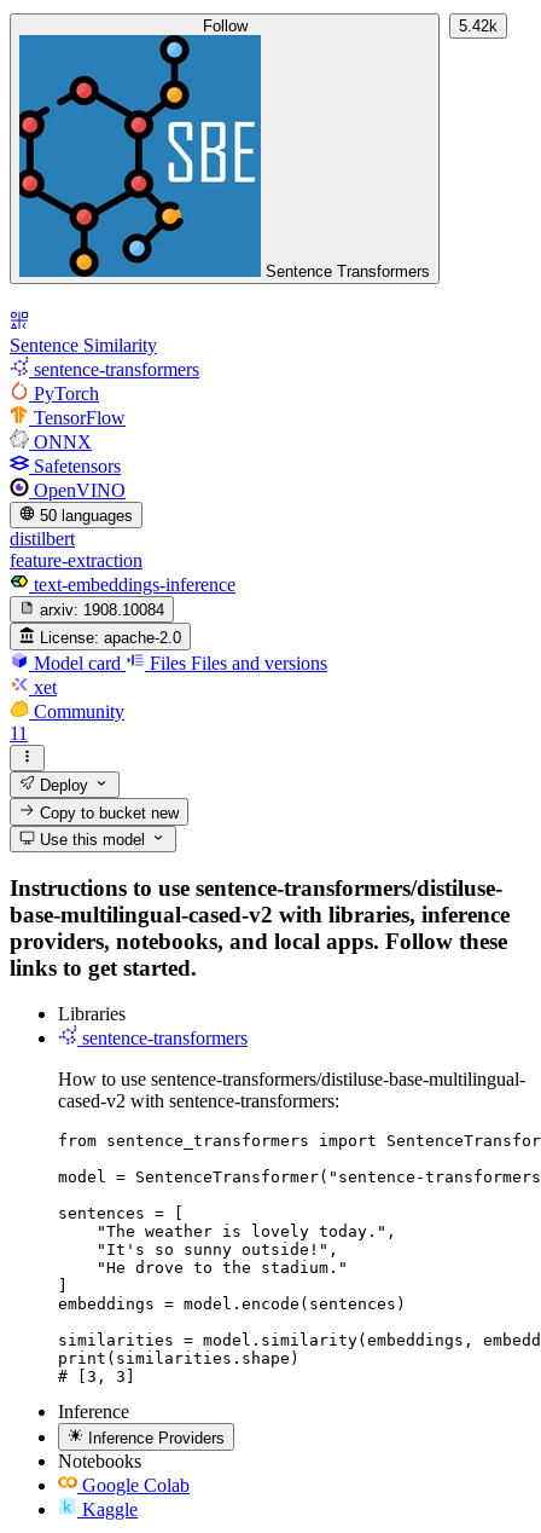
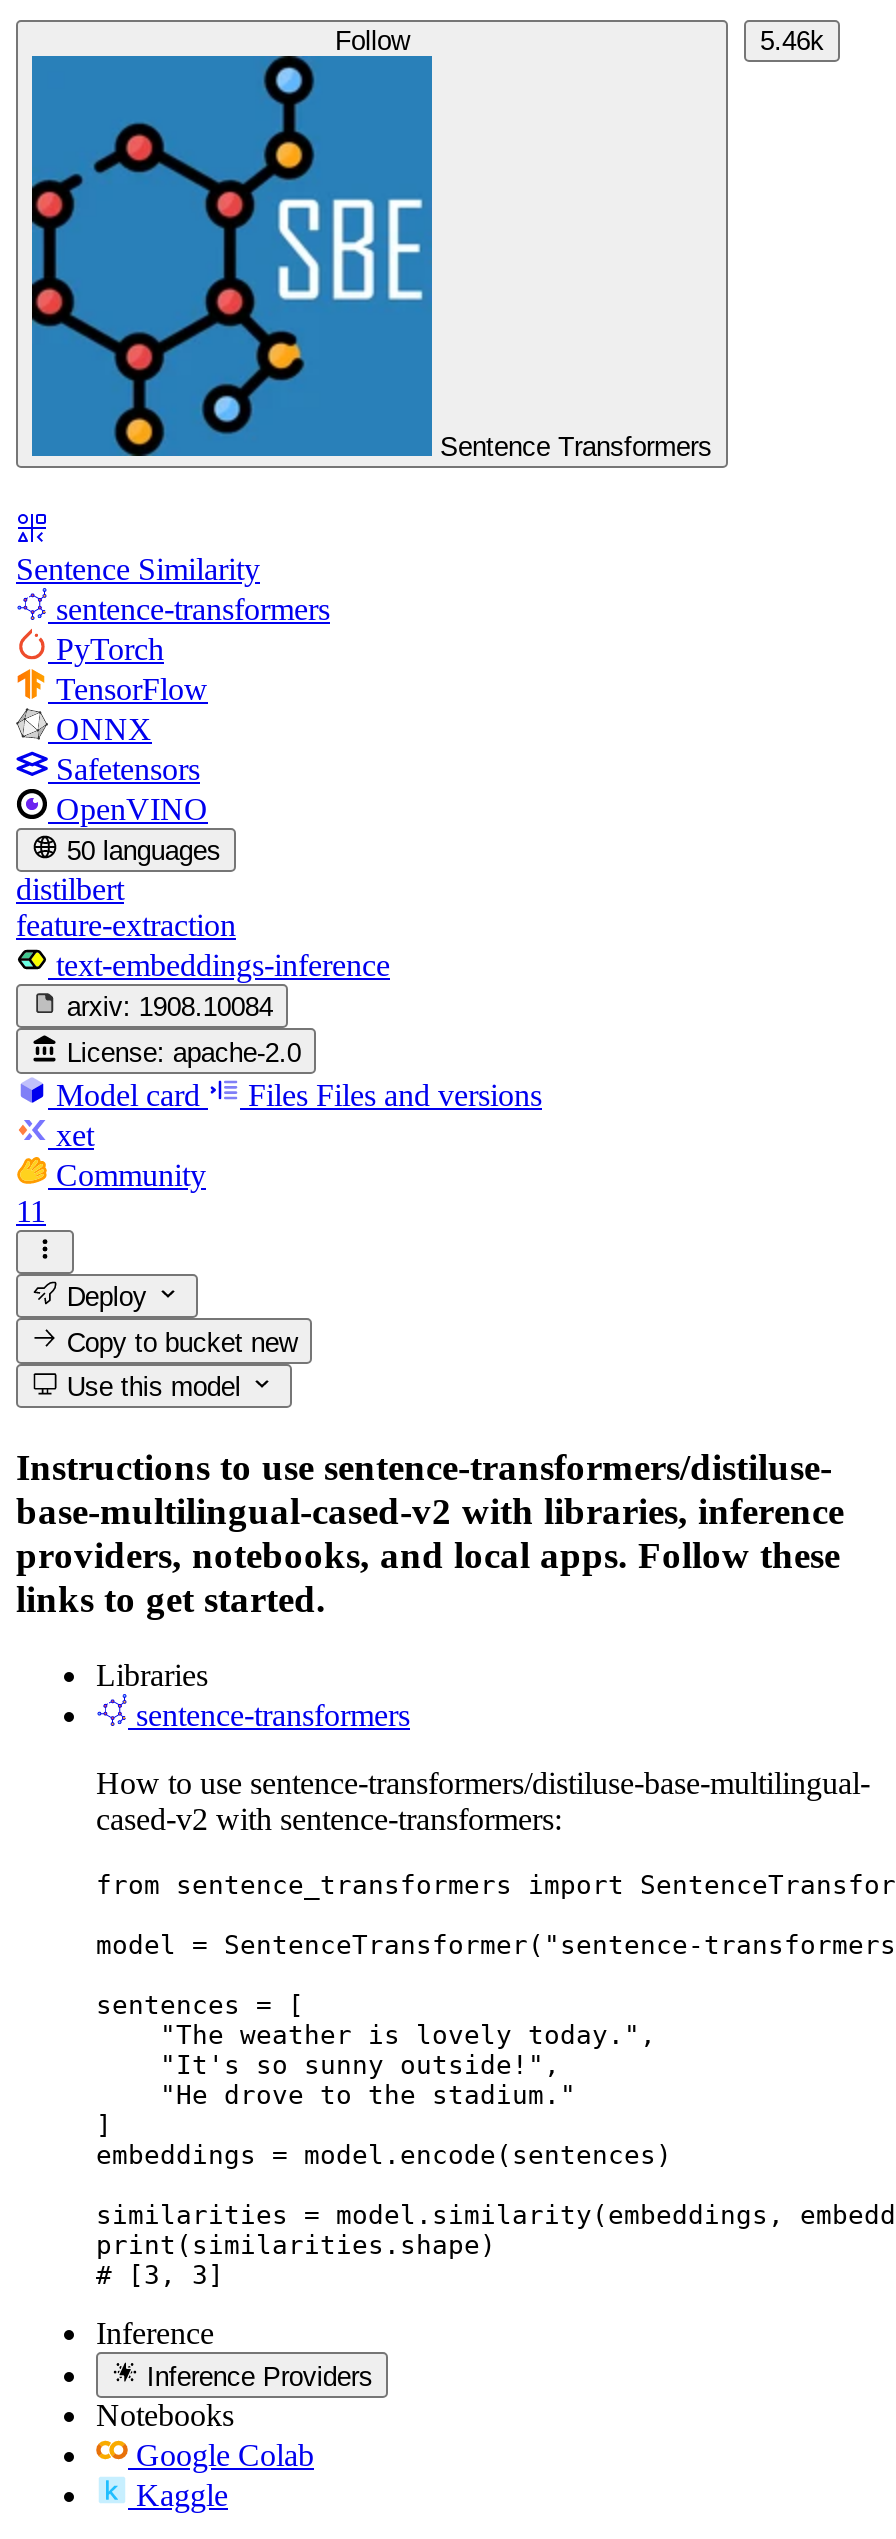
- 5.42k
+ 5.46k
